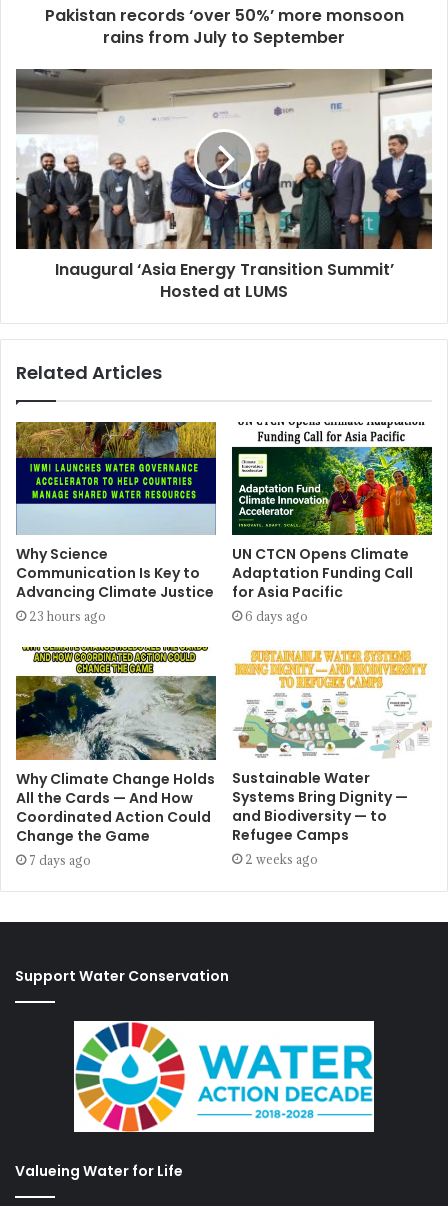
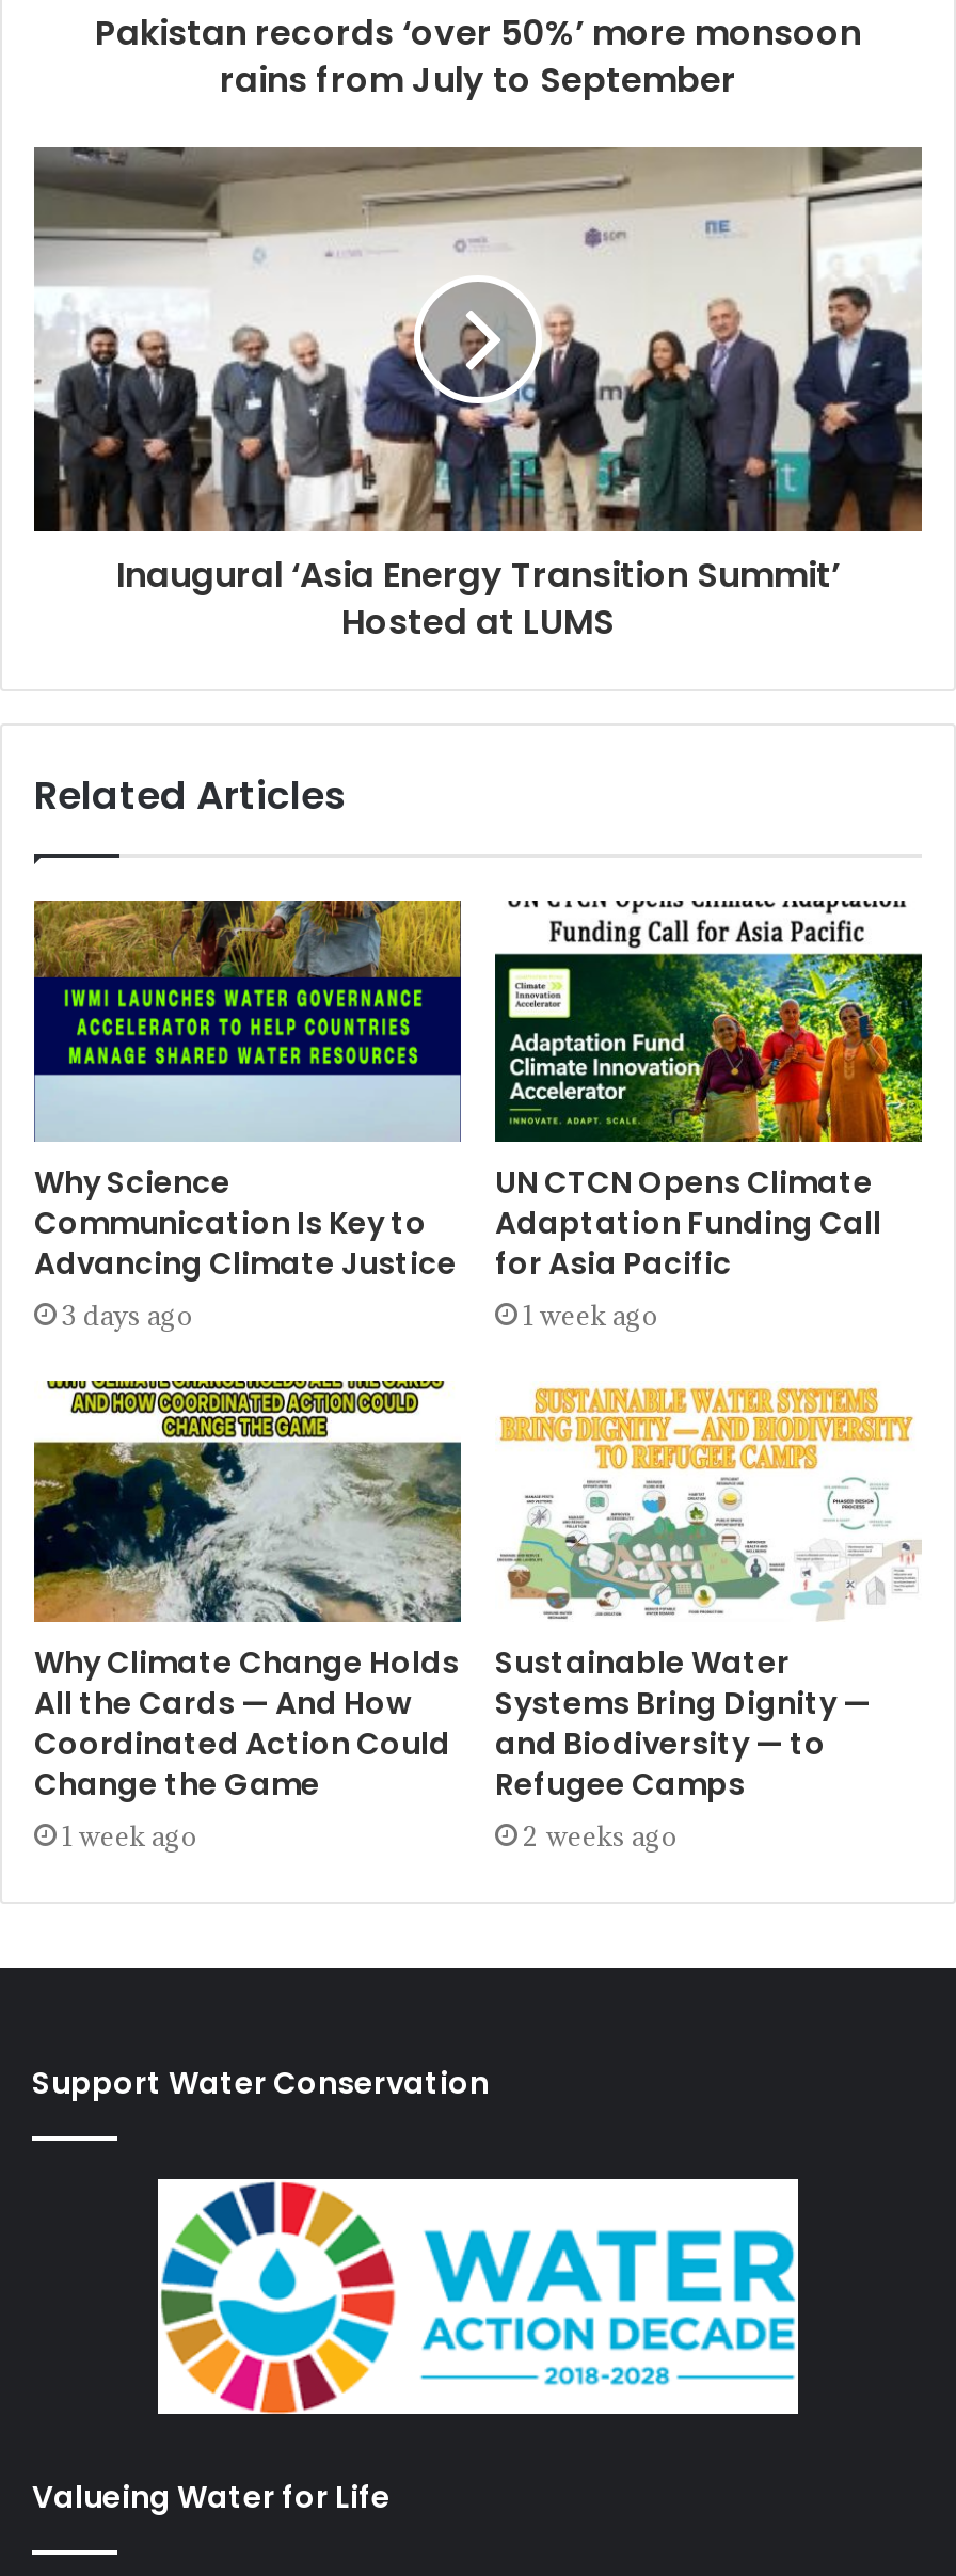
- 23 hours ago
+ 3 days ago

- 6 days ago
+ 1 week ago

- 7 days ago
+ 1 week ago
